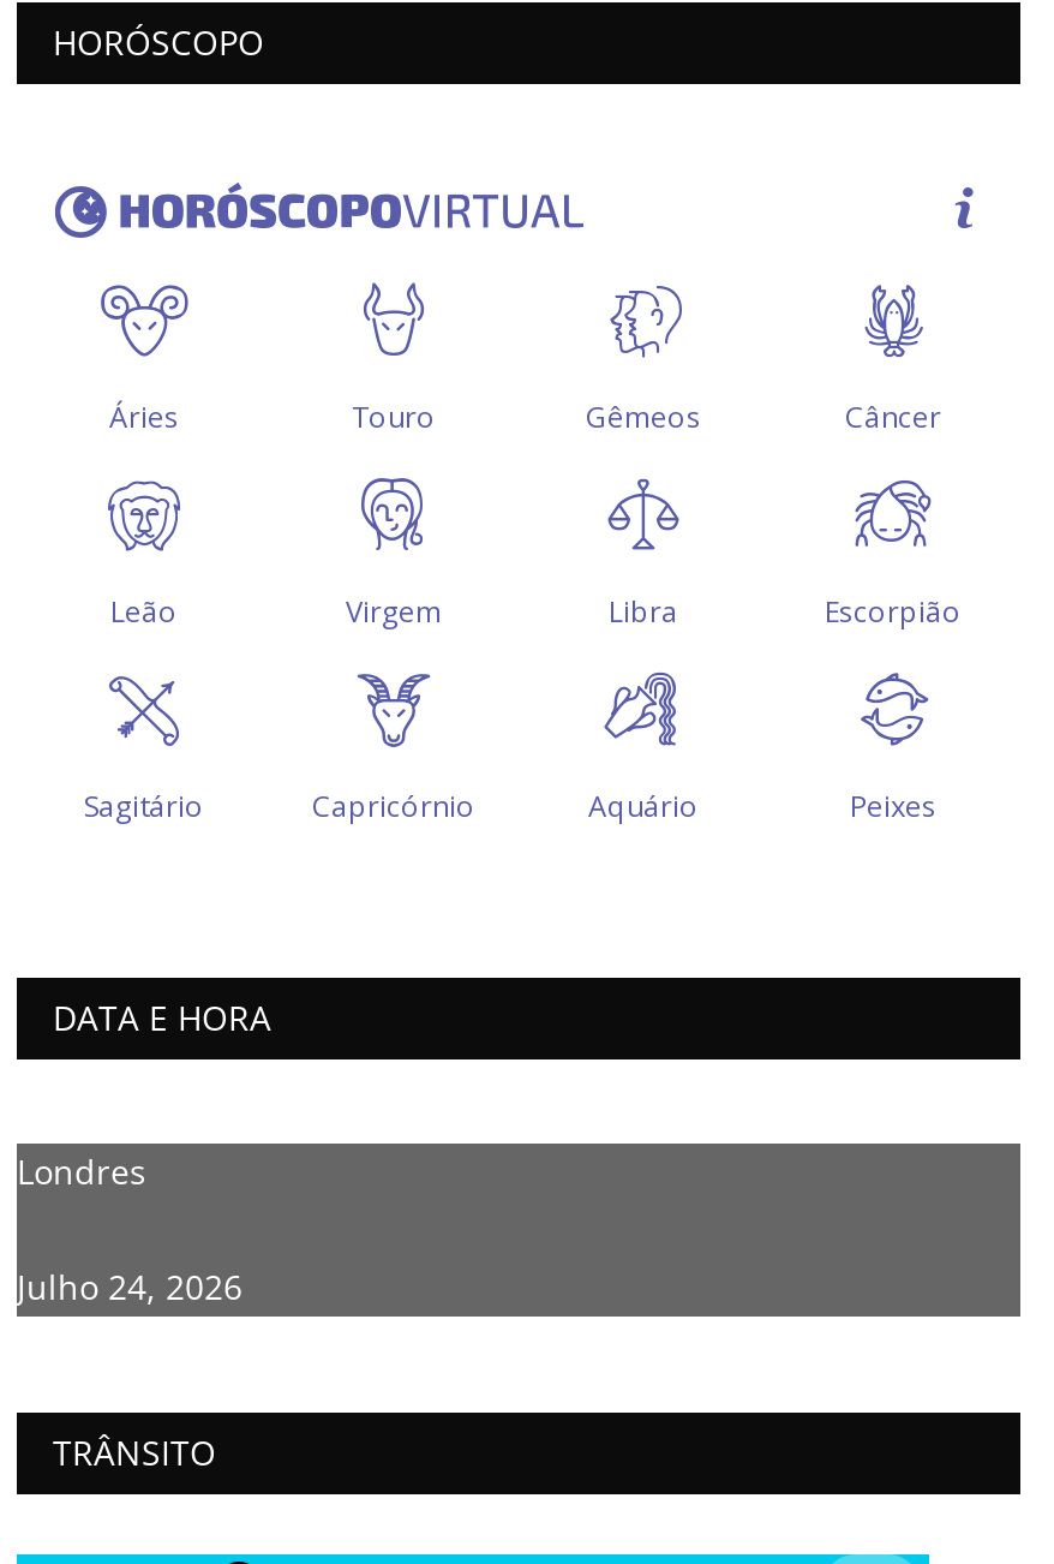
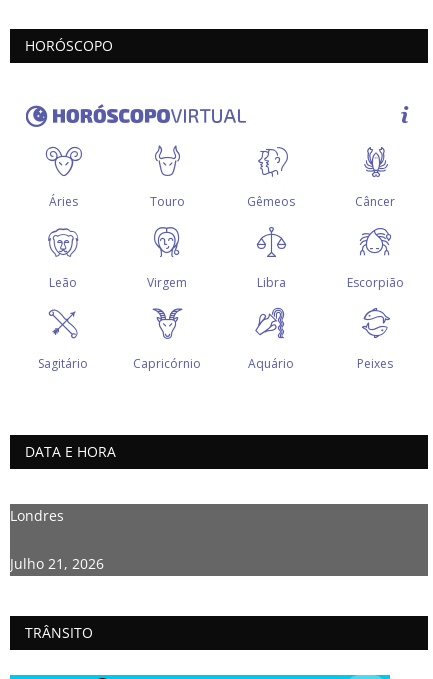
- Julho 24, 2026
+ Julho 21, 2026
